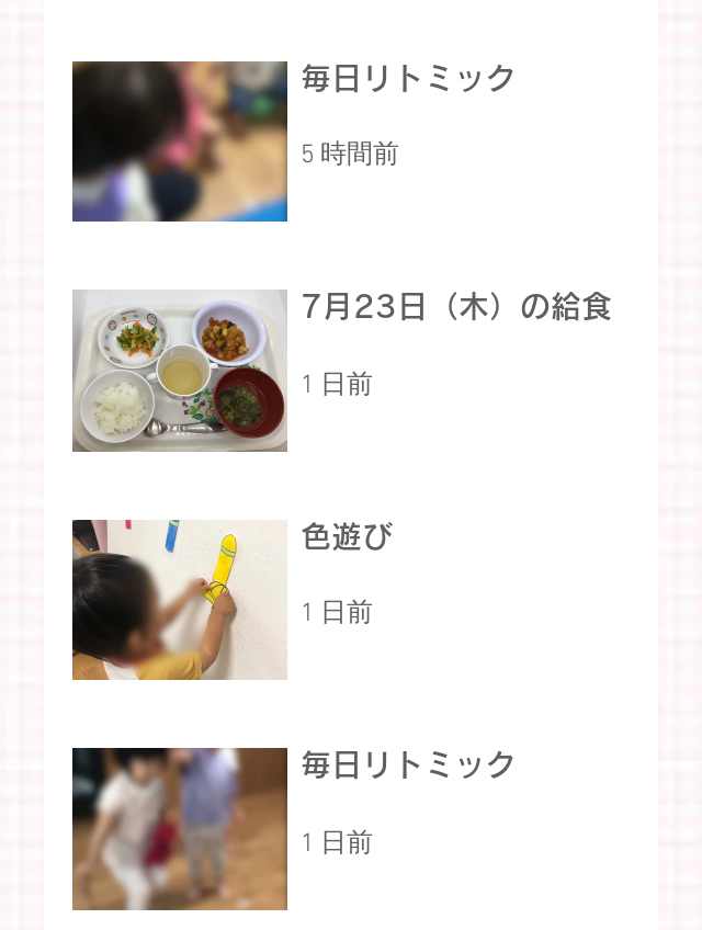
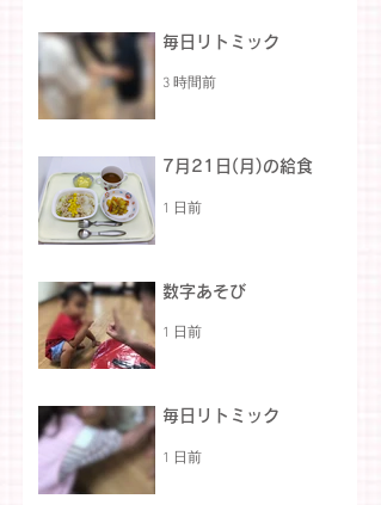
- [image]
- 5 時間前
+ [image]
+ 3 時間前

- [image]
- 7月23日（木）の給食
+ [image]
+ 7月21日(月)の給食

- [image]
- 色遊び
+ [image]
+ 数字あそび

- [image]
+ [image]
